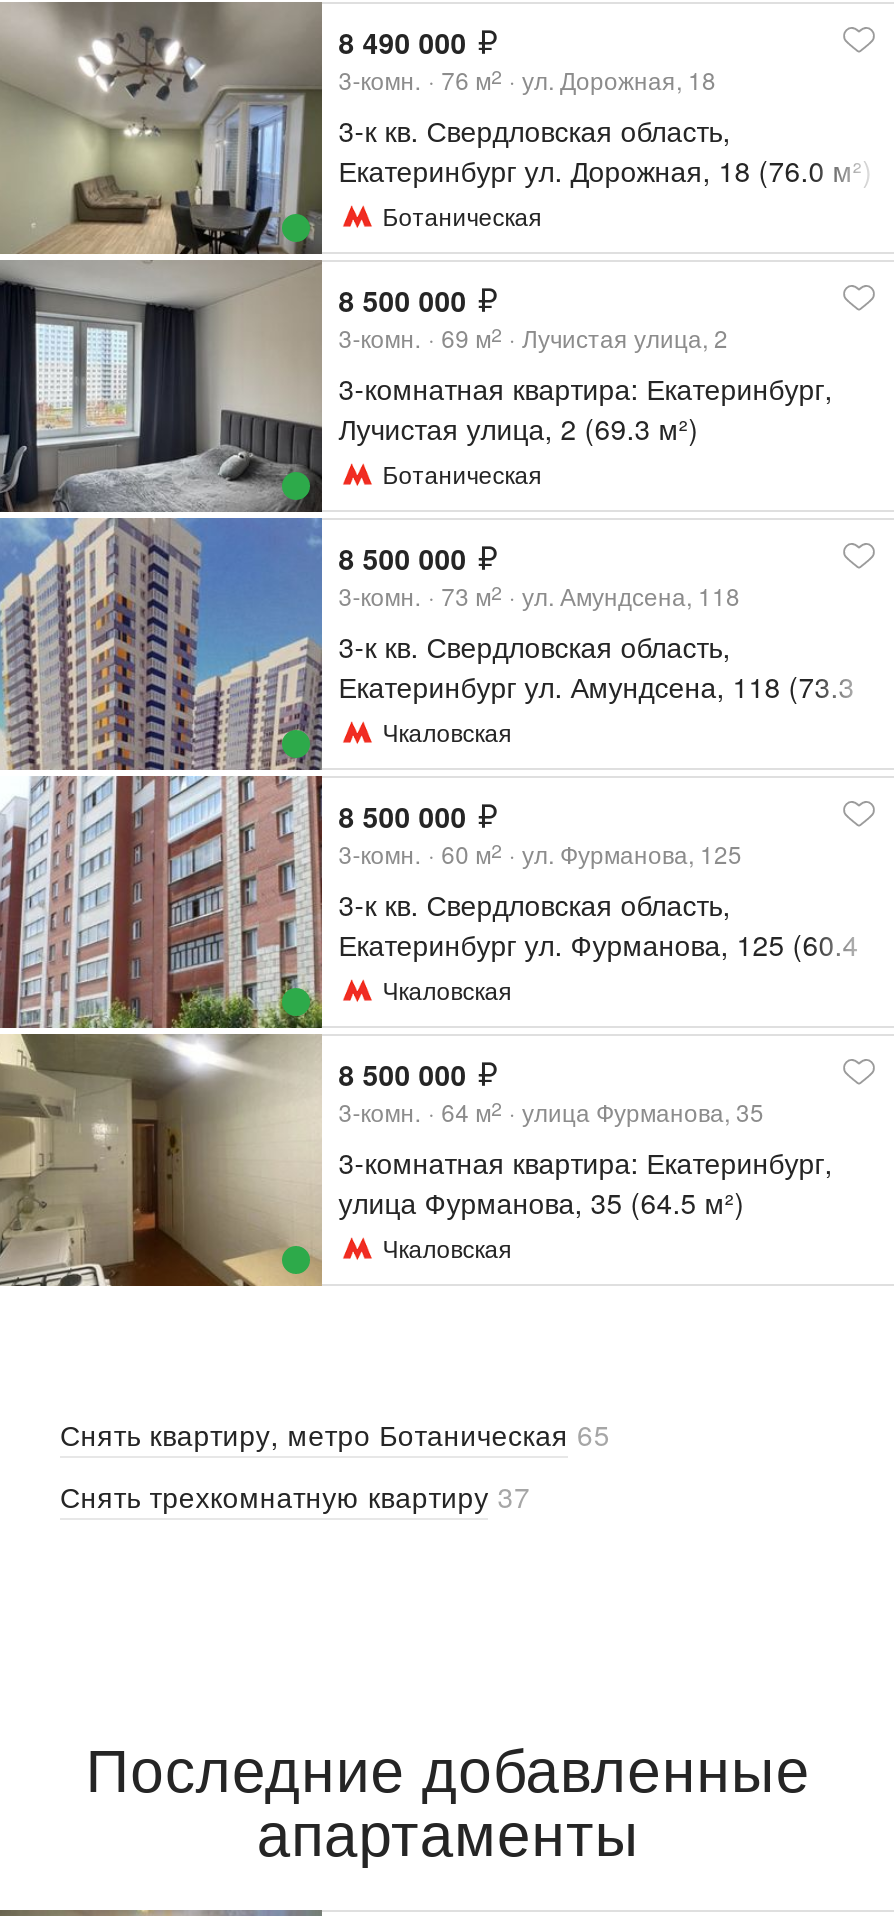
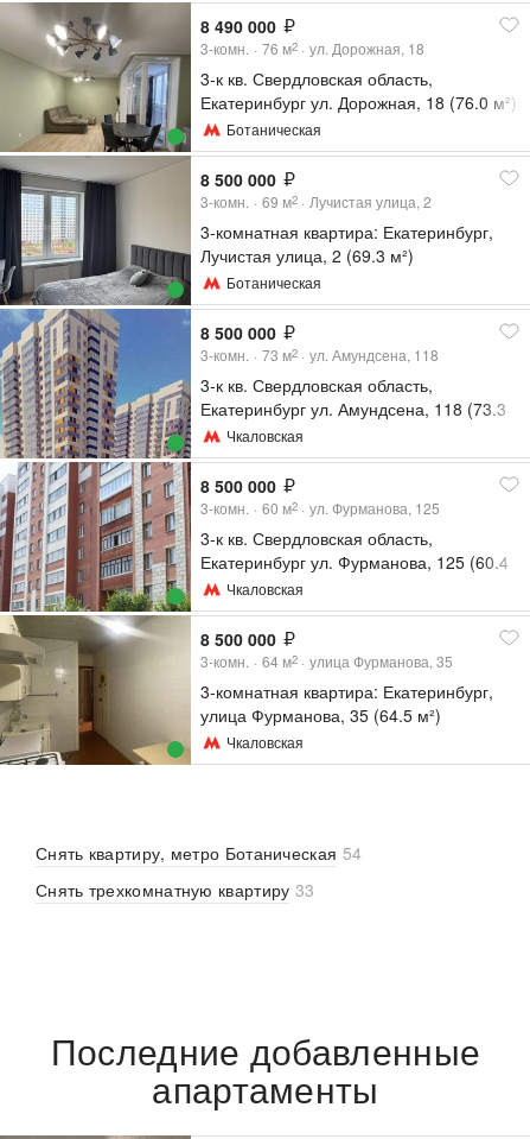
- Снять квартиру, метро Ботаническая 65
+ Снять квартиру, метро Ботаническая 54

- Снять трехкомнатную квартиру 37
+ Снять трехкомнатную квартиру 33
